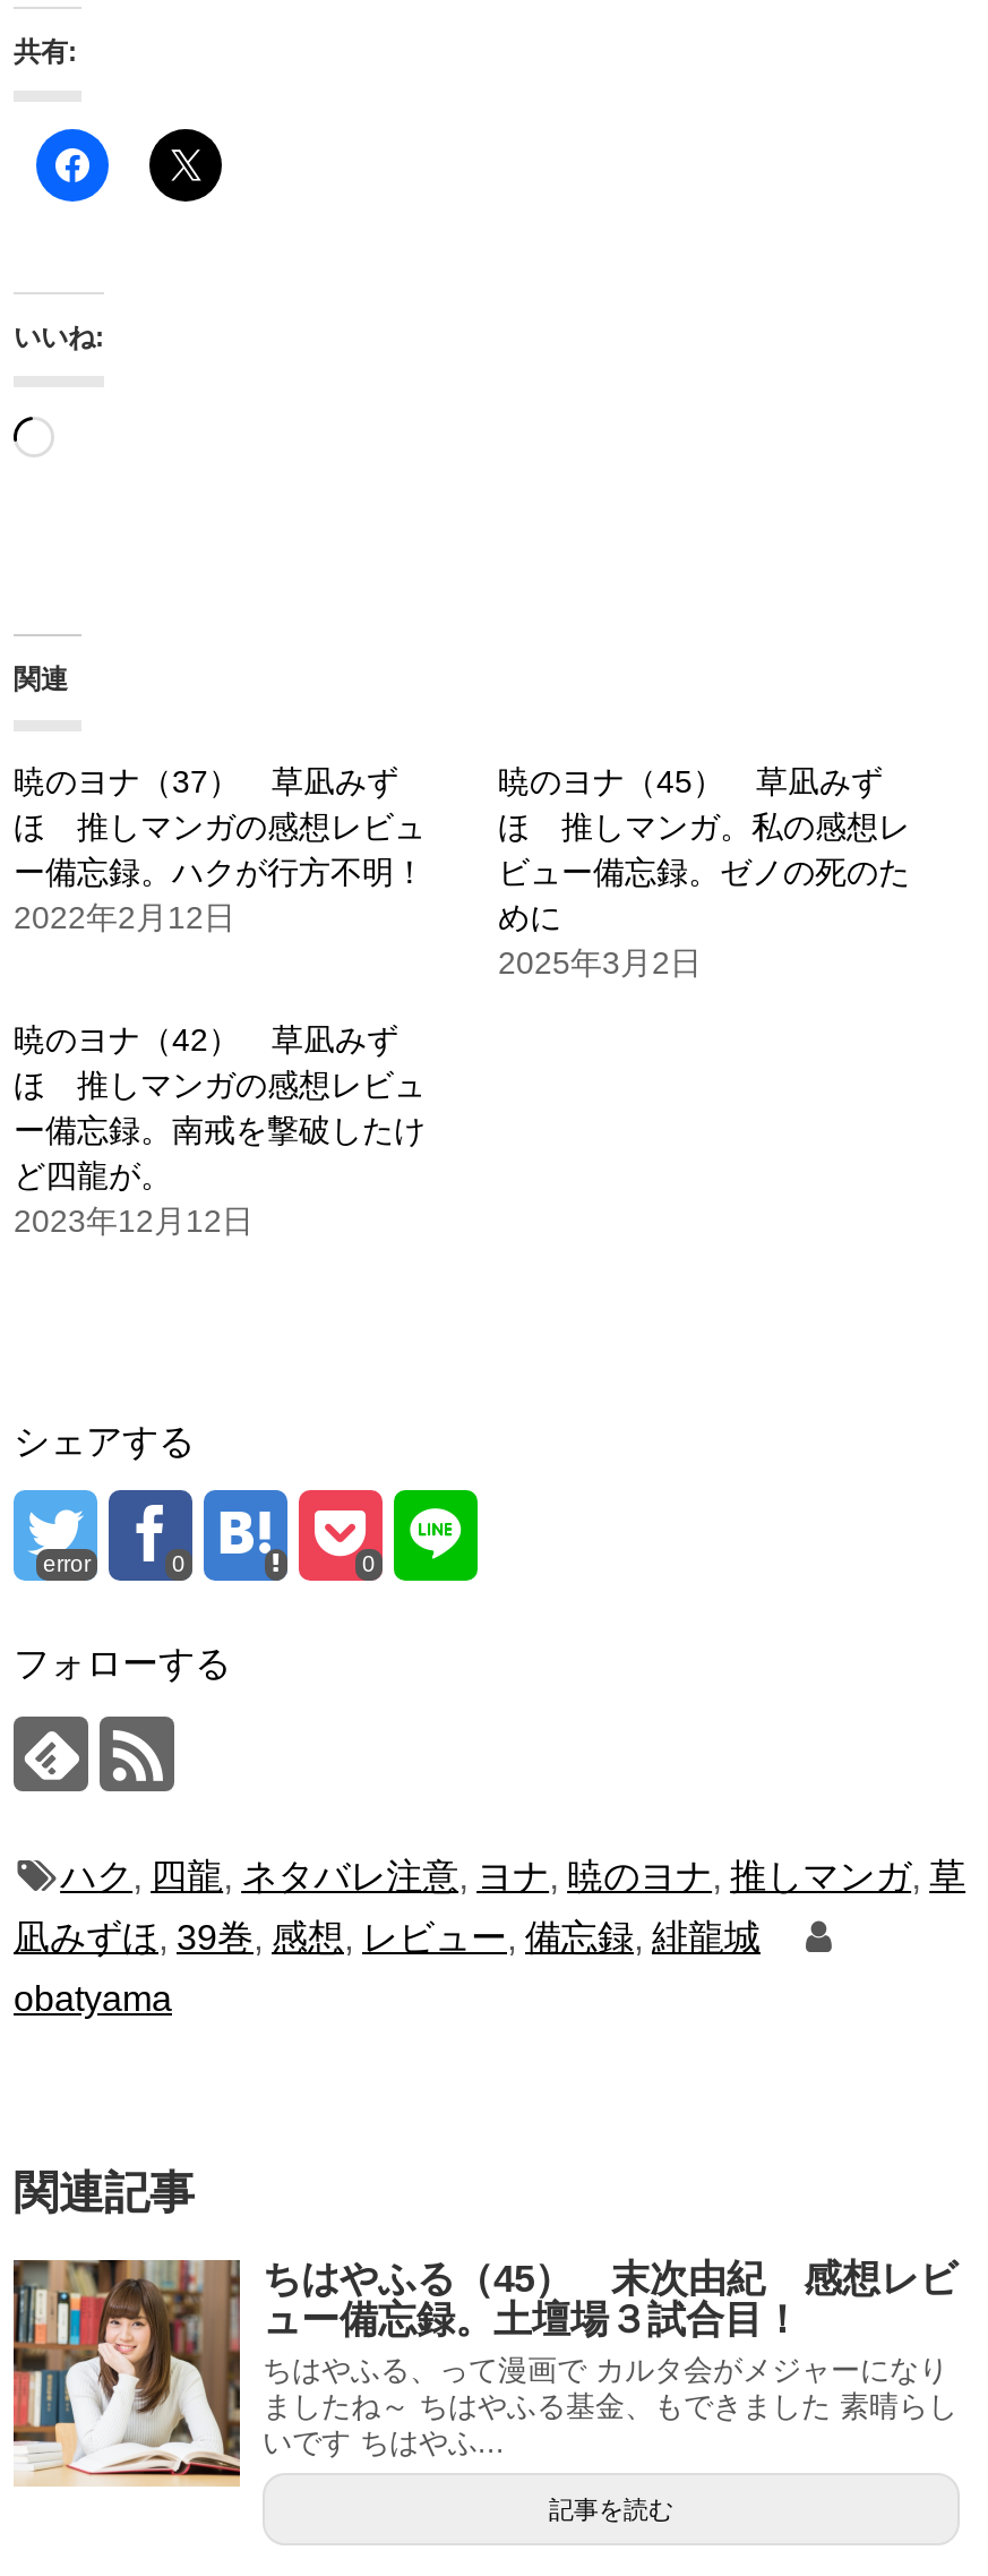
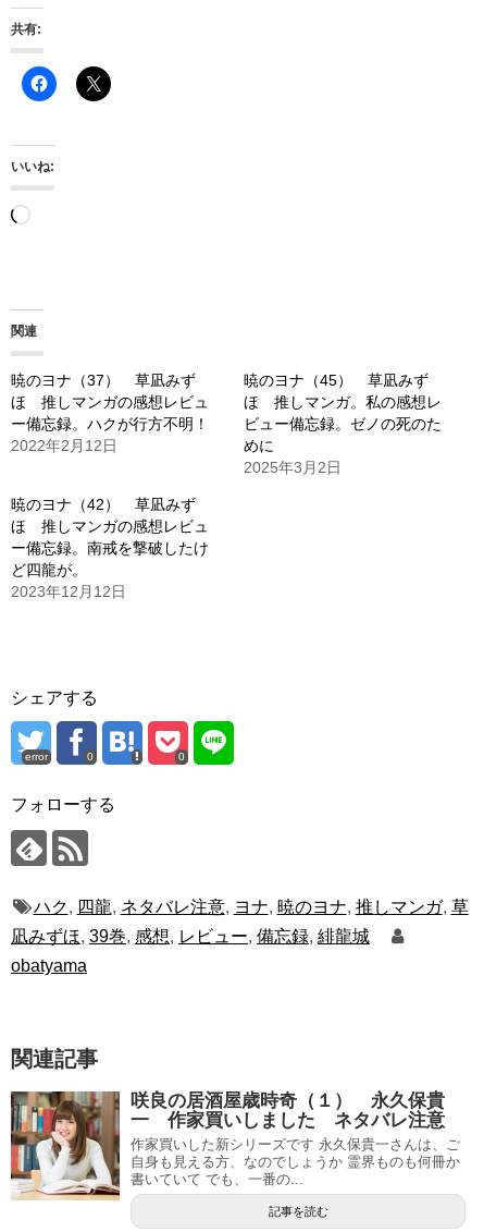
- ちはやふる（45） 末次由紀 感想レビ
- ュー備忘録。土壇場３試合目！
- ちはやふる、って漫画で カルタ会がメジャーになり
- ましたね～ ちはやふる基金、もできました 素晴らし
- いです ちはやふ...
+ 咲良の居酒屋歳時奇（１） 永久保貴
+ 一 作家買いしました ネタバレ注意
+ 作家買いした新シリーズです 永久保貴一さんは、ご
+ 自身も見える方、なのでしょうか 霊界ものも何冊か
+ 書いていて でも、一番の...
